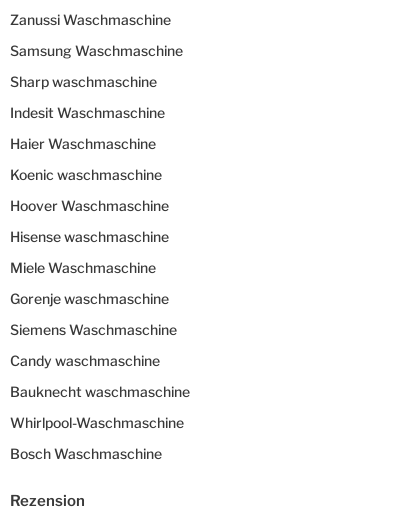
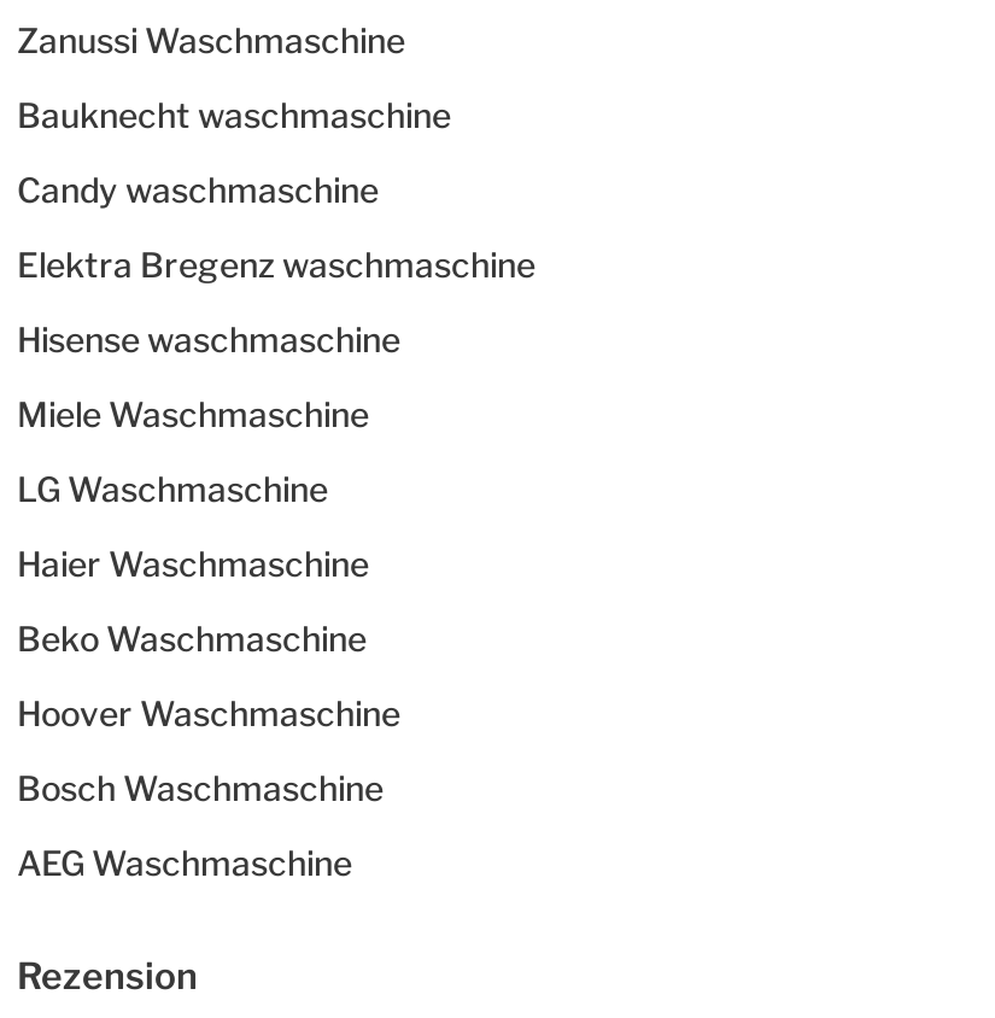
- Samsung Waschmaschine
- Sharp waschmaschine
- Indesit Waschmaschine
- Koenic waschmaschine
+ Elektra Bregenz waschmaschine

moved down: Haier Waschmaschine

moved down: Hoover Waschmaschine

- Gorenje waschmaschine
- Siemens Waschmaschine
- Whirlpool-Waschmaschine
+ LG Waschmaschine
+ Beko Waschmaschine

moved up: Candy waschmaschine | Bauknecht waschmaschine

moved up: Bosch Waschmaschine

+ AEG Waschmaschine
